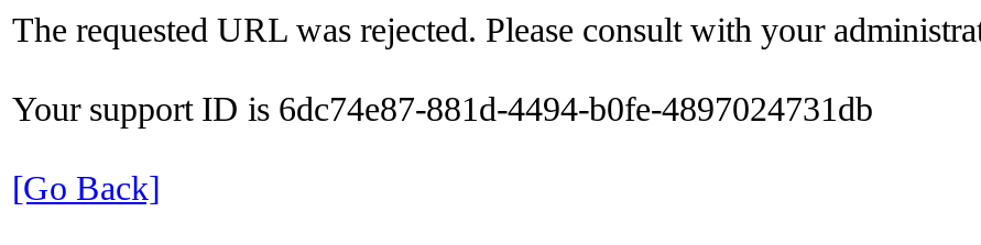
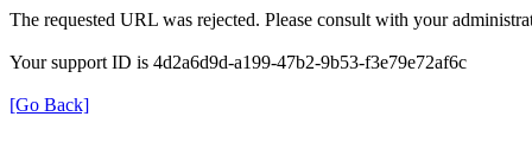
- Your support ID is 6dc74e87-881d-4494-b0fe-4897024731db
+ Your support ID is 4d2a6d9d-a199-47b2-9b53-f3e79e72af6c
